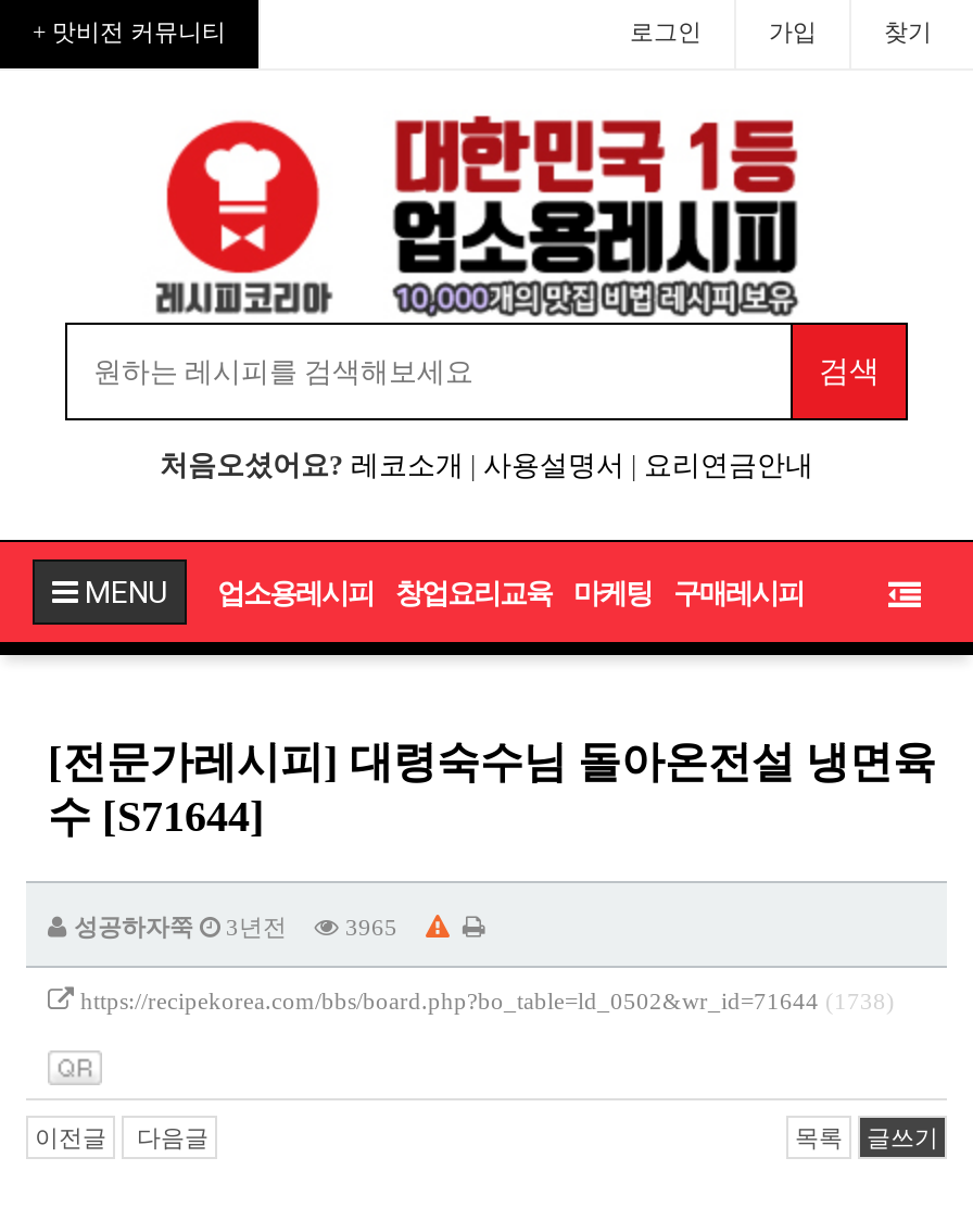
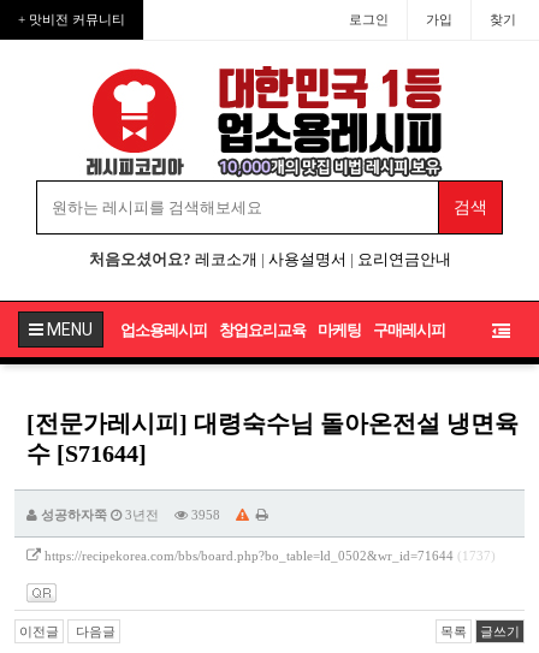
- 3965
+ 3958

- https://recipekorea.com/bbs/board.php?bo_table=ld_0502&wr_id=71644 (1738)
+ https://recipekorea.com/bbs/board.php?bo_table=ld_0502&wr_id=71644 (1737)
